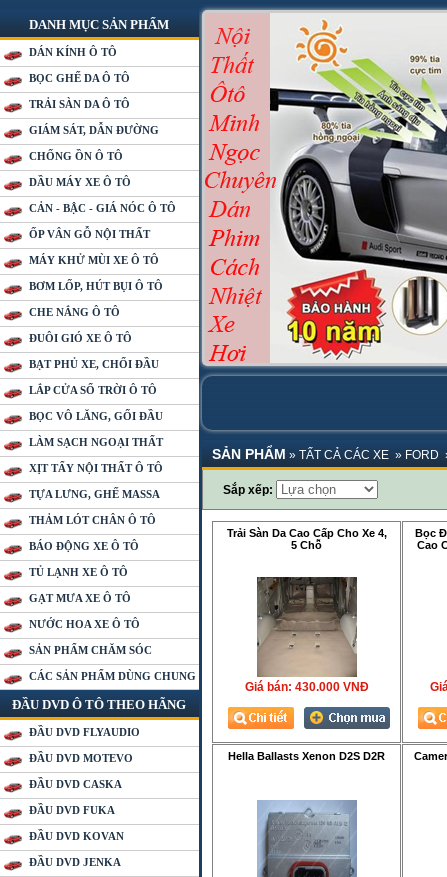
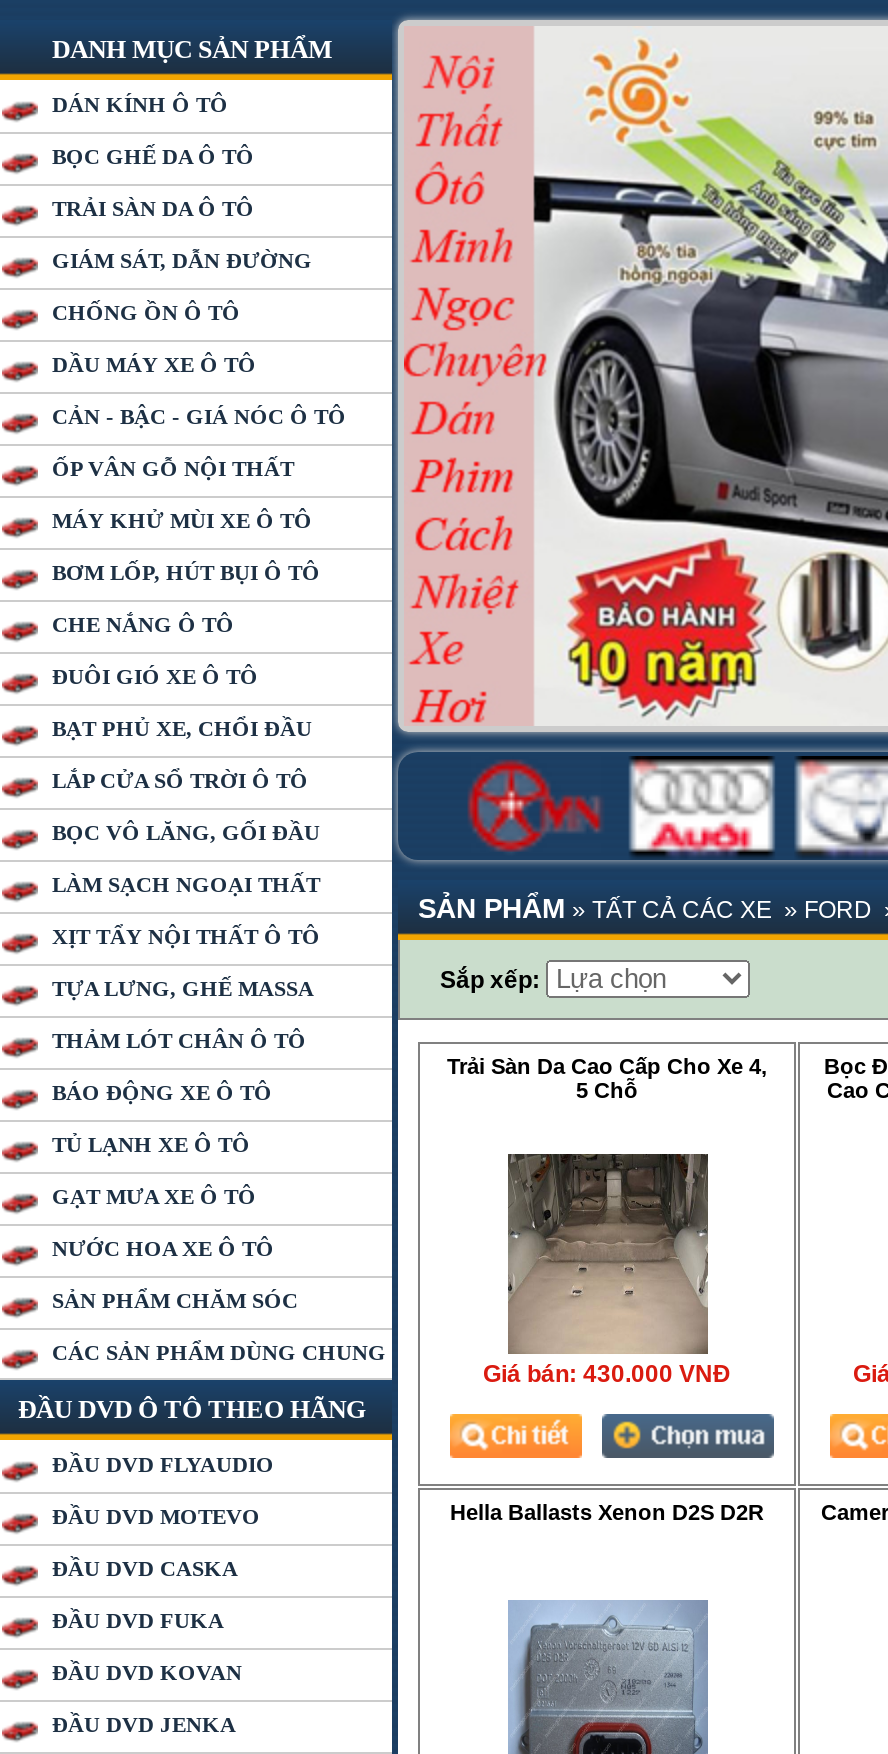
+ [image]

+ [image]

+ [image]
